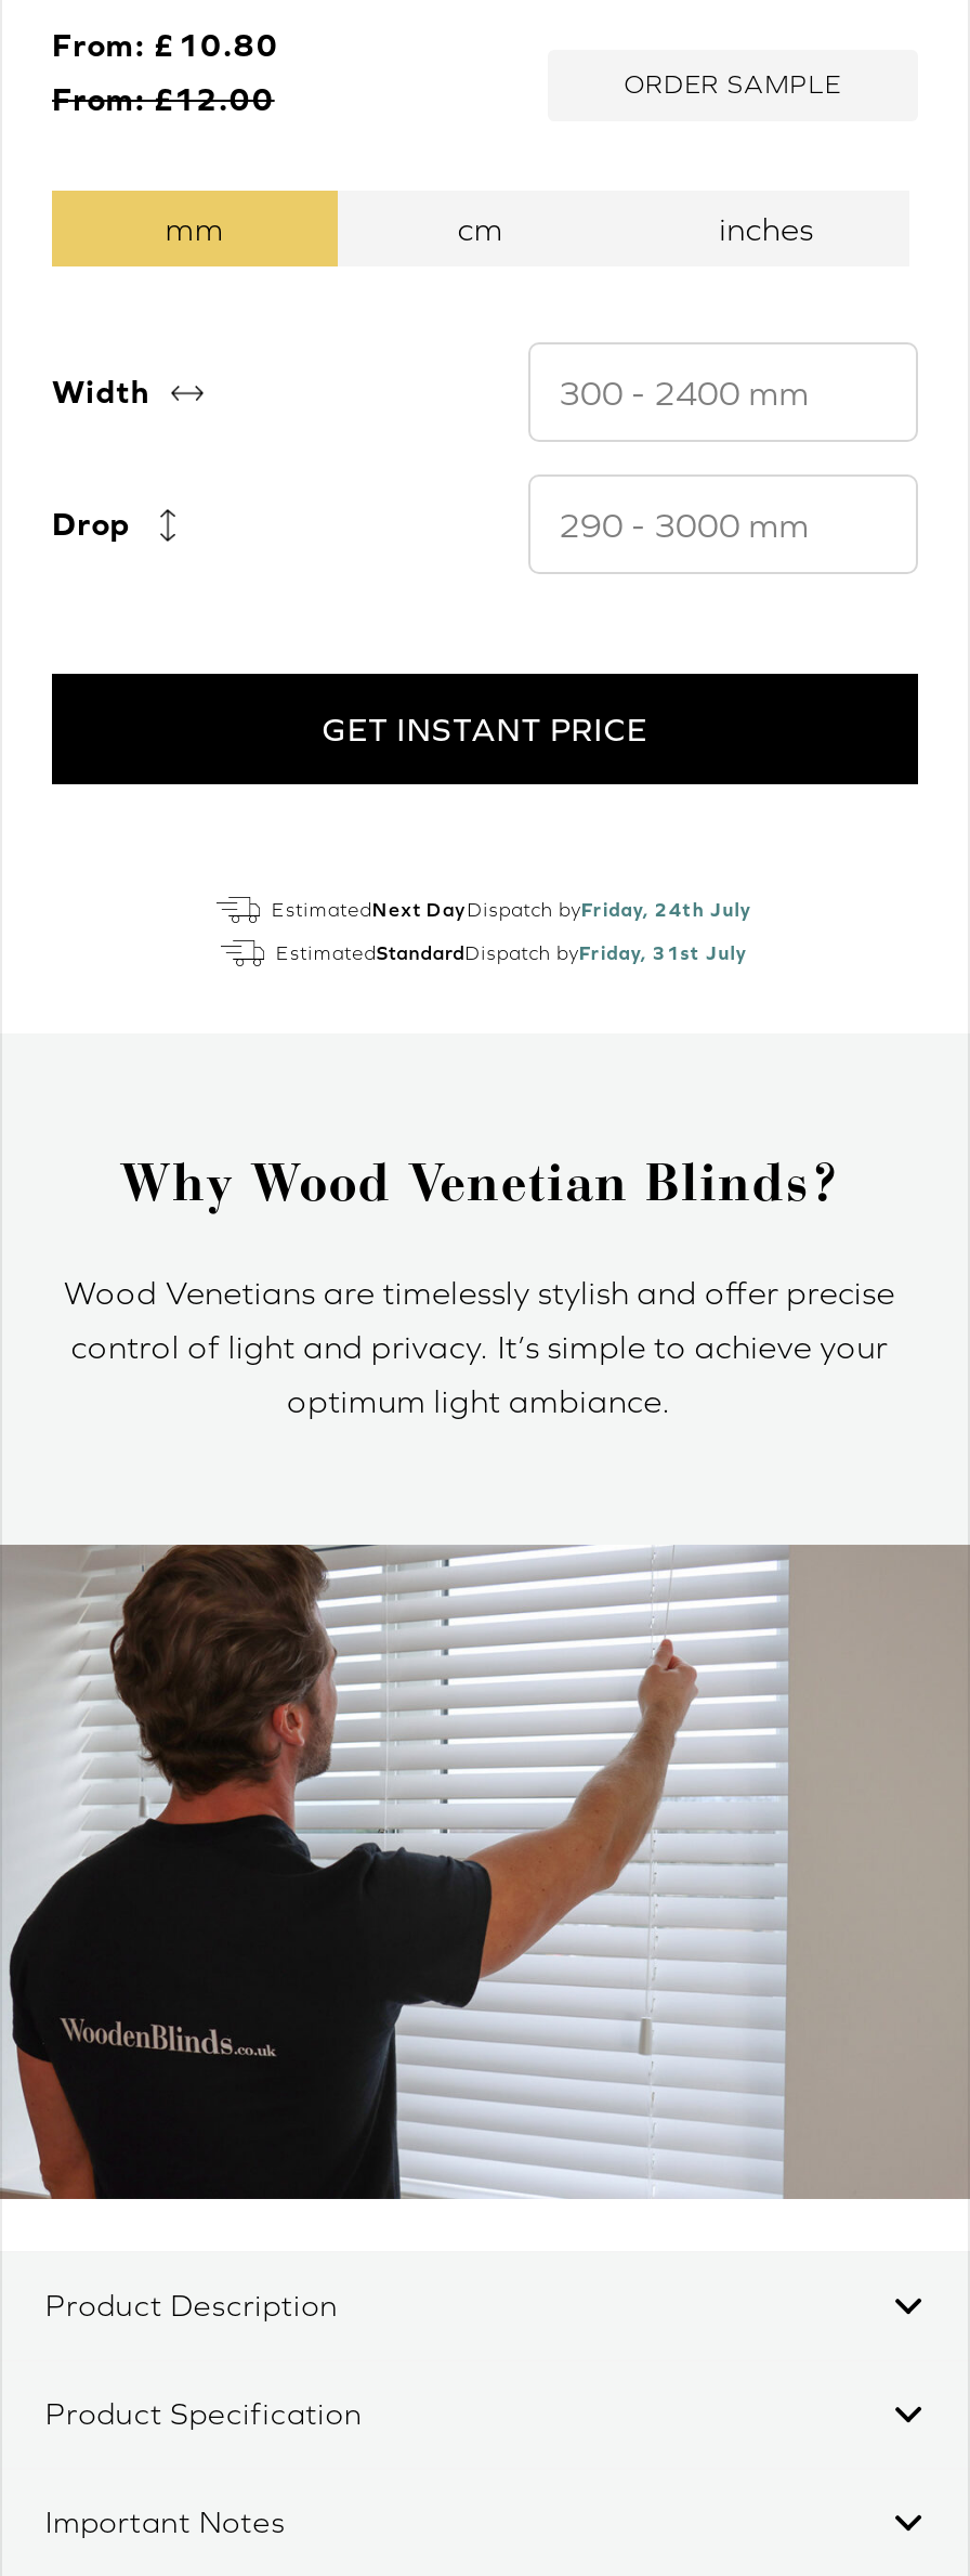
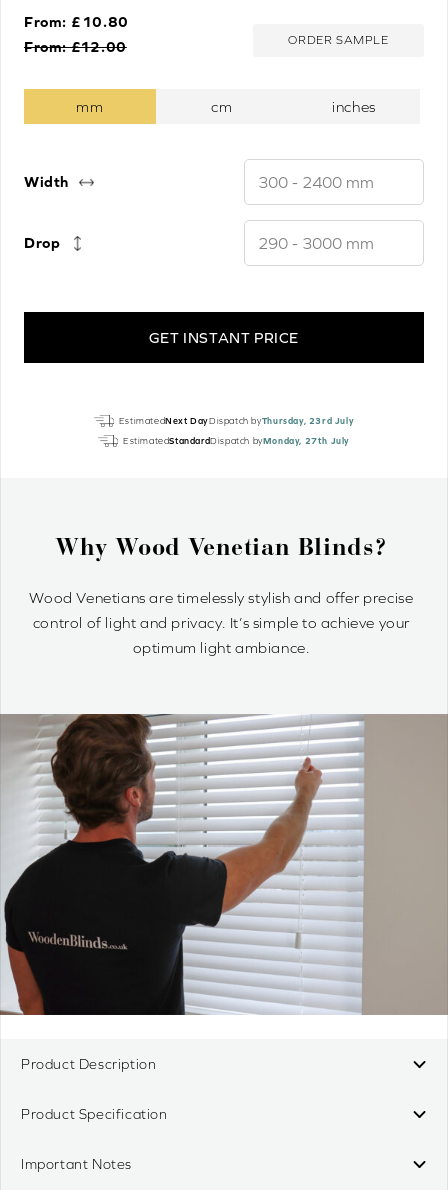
- EstimatedNext Day Dispatch byFriday, 24th July
+ EstimatedNext Day Dispatch byThursday, 23rd July

- EstimatedStandardDispatch byFriday, 31st July
+ EstimatedStandardDispatch byMonday, 27th July
